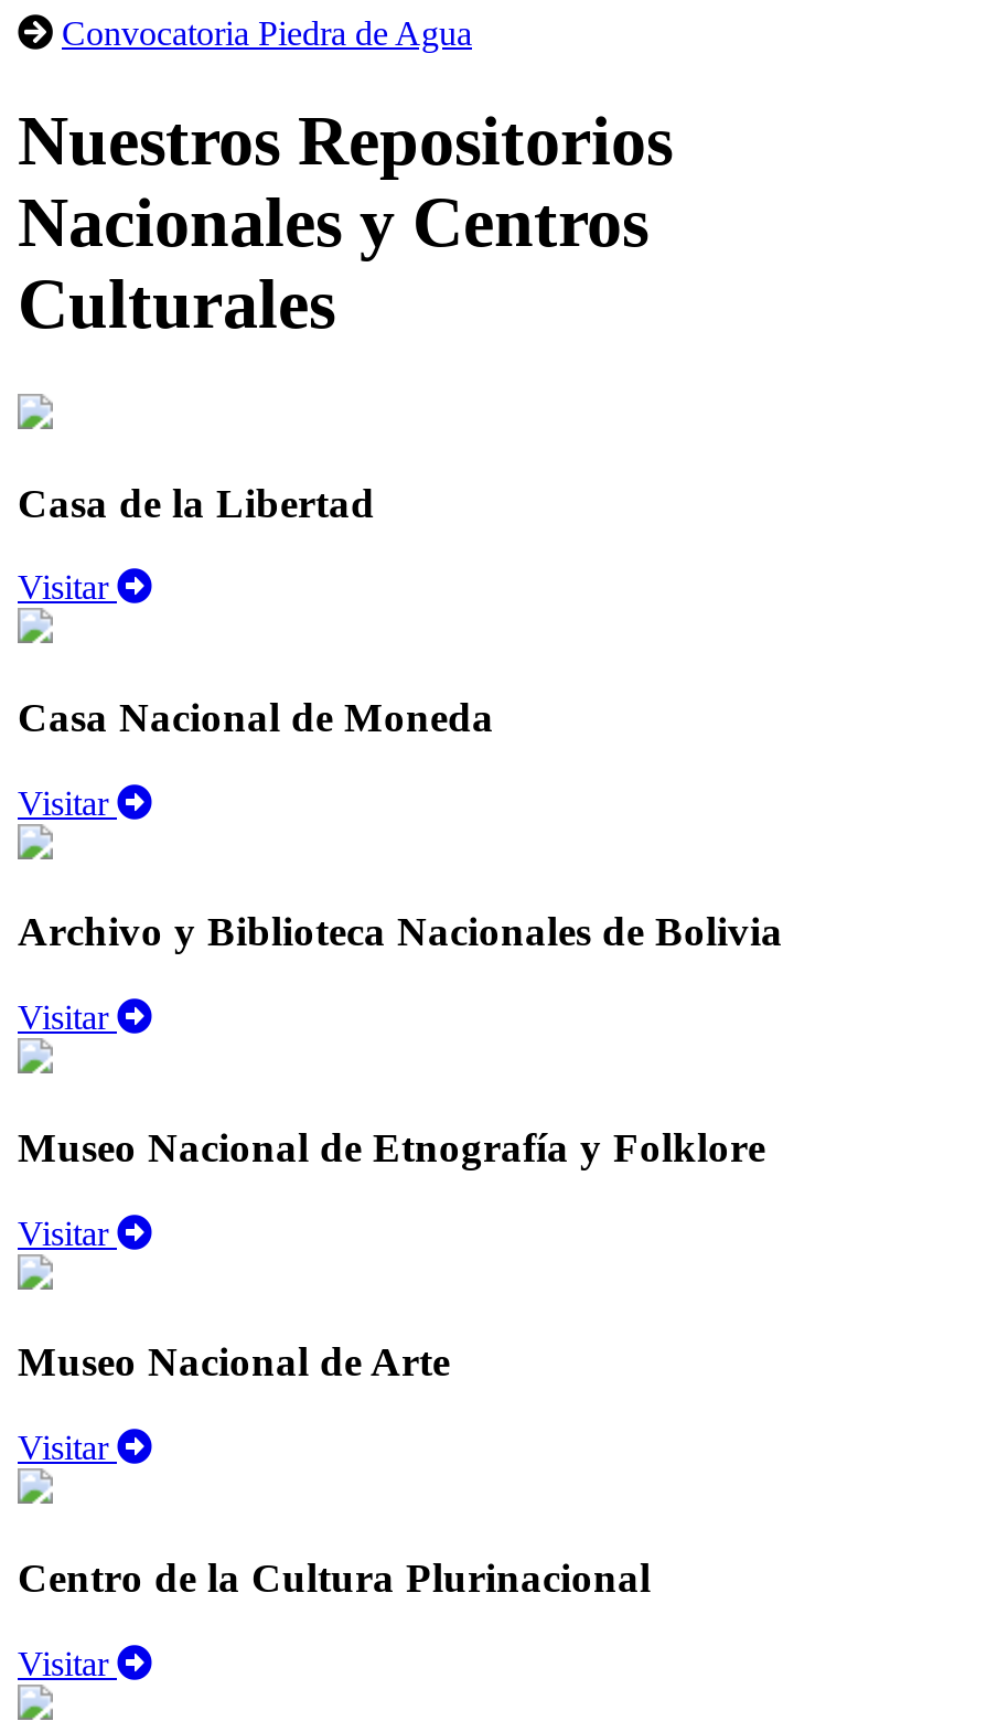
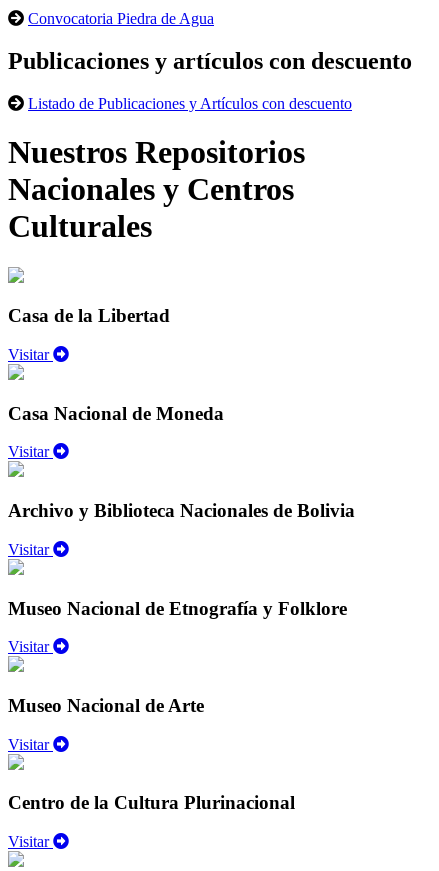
+ Publicaciones y artículos con descuento
+ Listado de Publicaciones y Artículos con descuento
